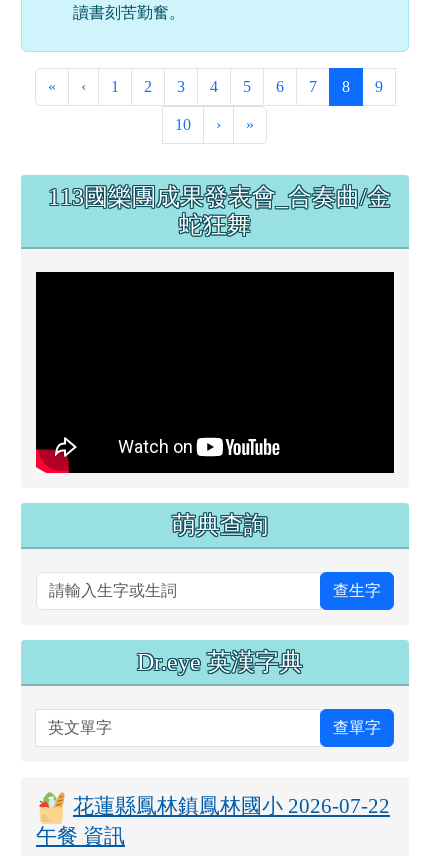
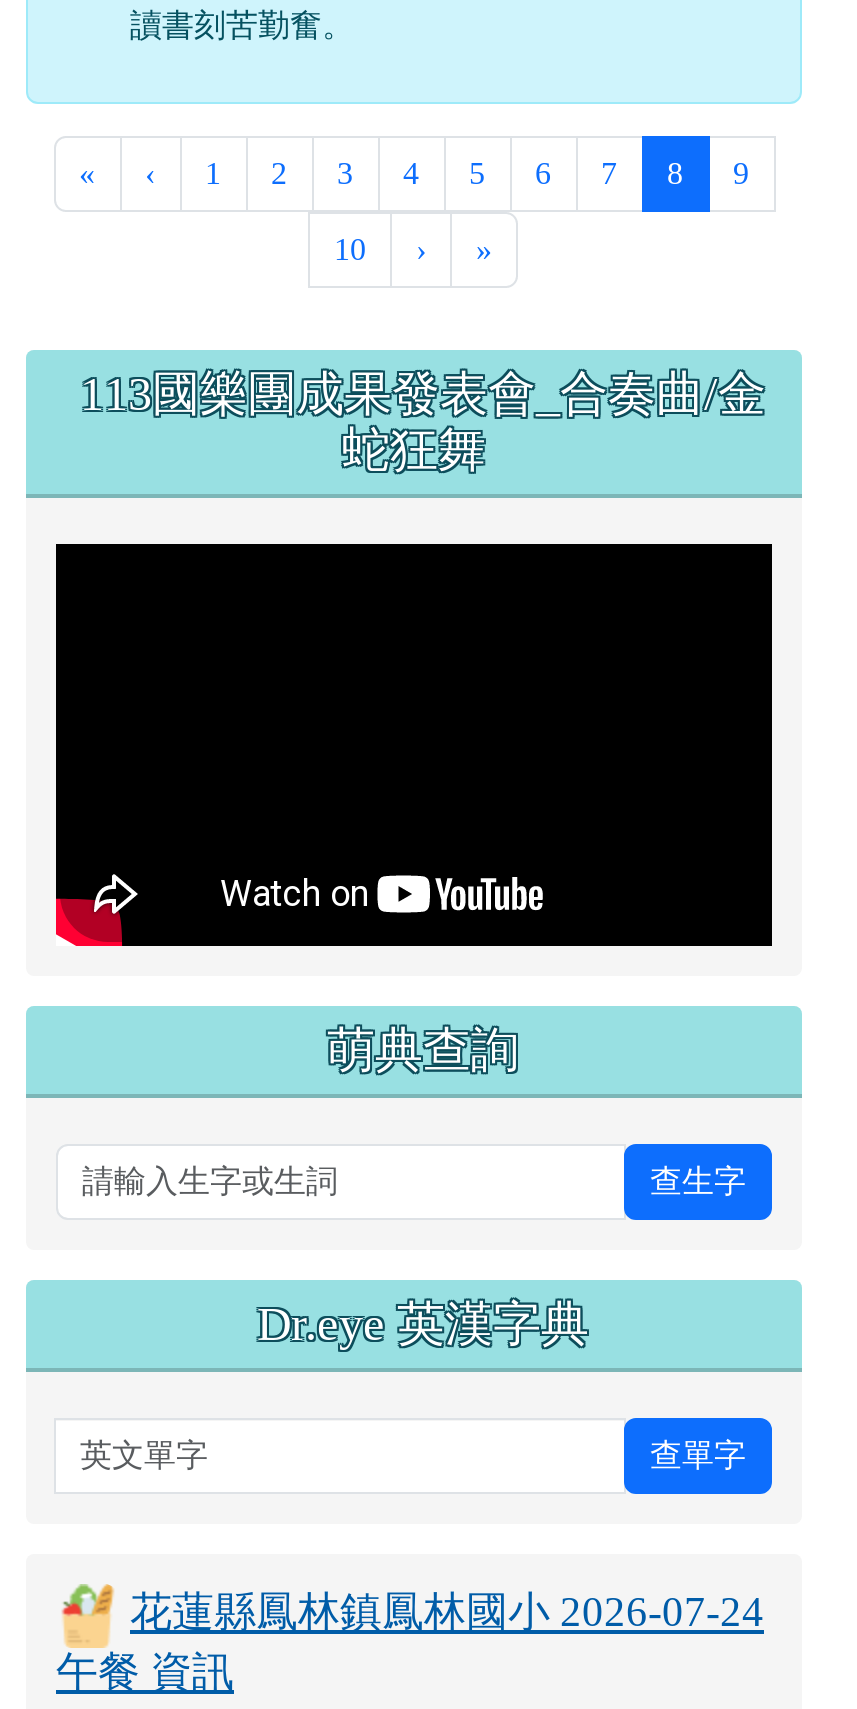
- 花蓮縣鳳林鎮鳳林國小 2026-07-22
+ 花蓮縣鳳林鎮鳳林國小 2026-07-24
